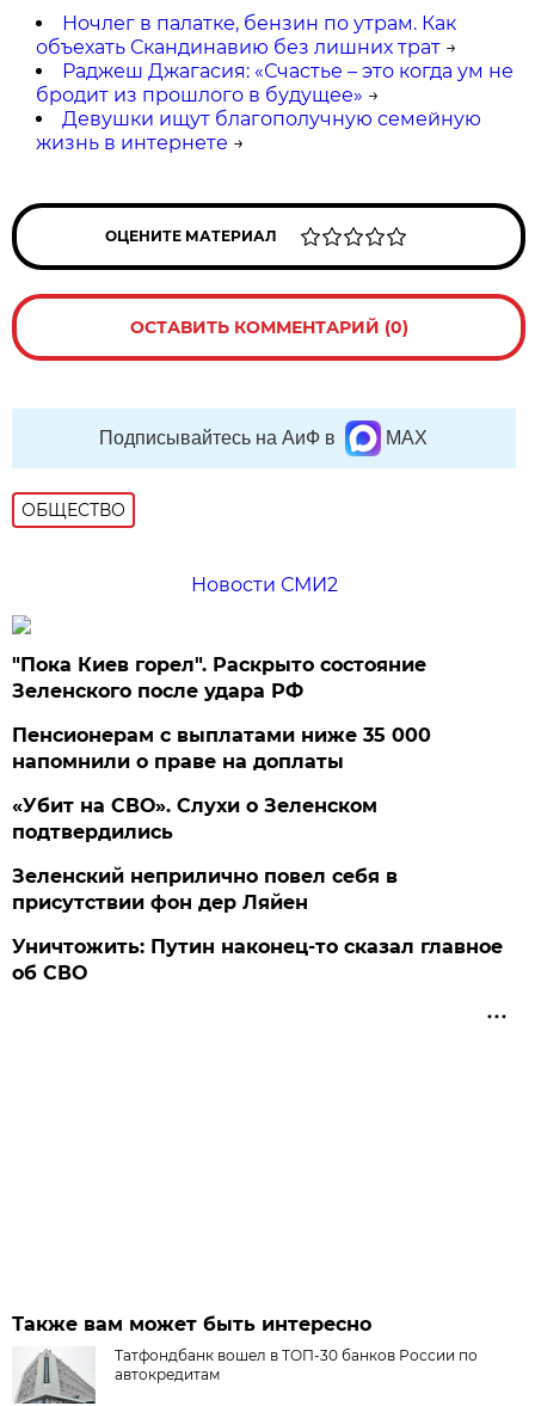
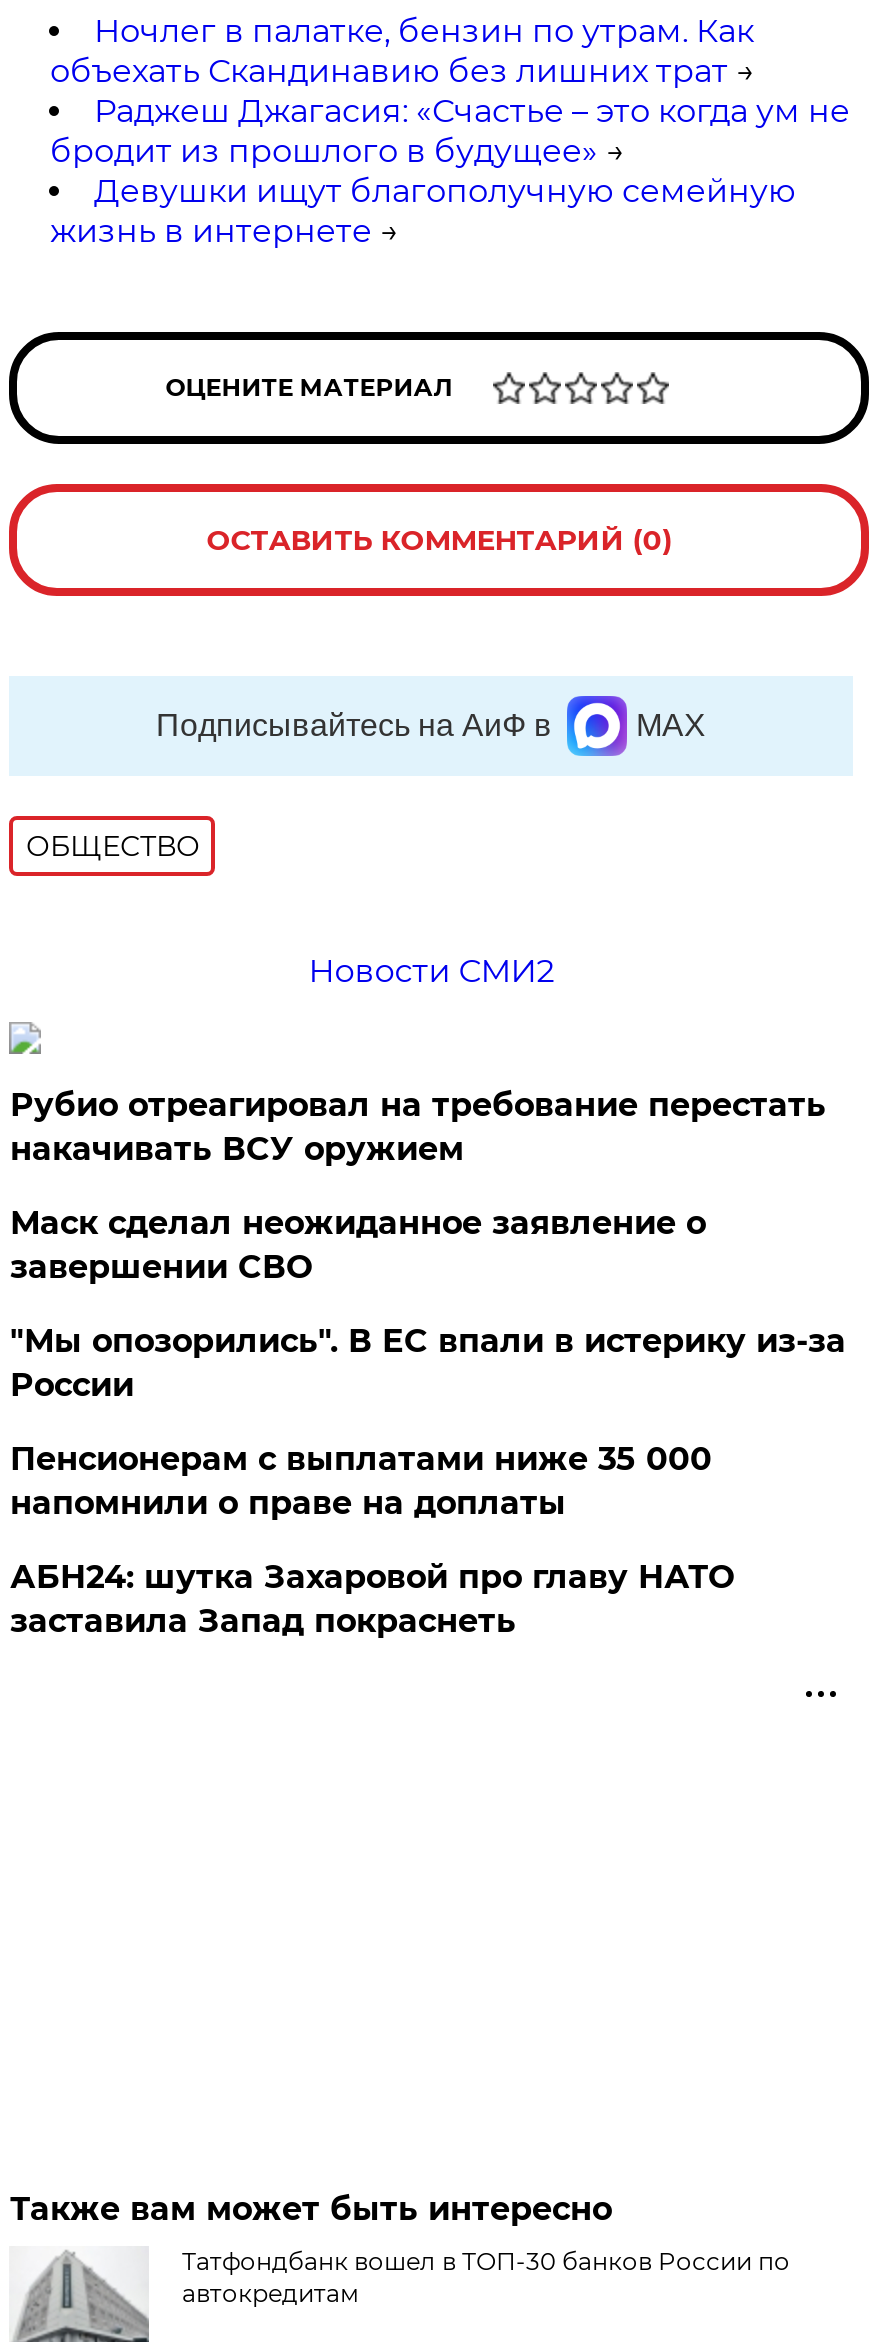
- "Пока Киев горел". Раскрыто состояние
- Зеленского после удара РФ
+ Рубио отреагировал на требование перестать
+ накачивать ВСУ оружием
+ Маск сделал неожиданное заявление о
+ завершении СВО
+ "Мы опозорились". В ЕС впали в истерику из-за
+ России

moved down: Пенсионерам с выплатами ниже 35 000 | напомнили о праве на доплаты

- «Убит на СВО». Слухи о Зеленском
- подтвердились
- Зеленский неприлично повел cебя в
- присутствии фон дер Ляйен
- Уничтожить: Путин наконец-то сказал главное
- об СВО
+ АБН24: шутка Захаровой про главу НАТО
+ заставила Запад покраснеть
